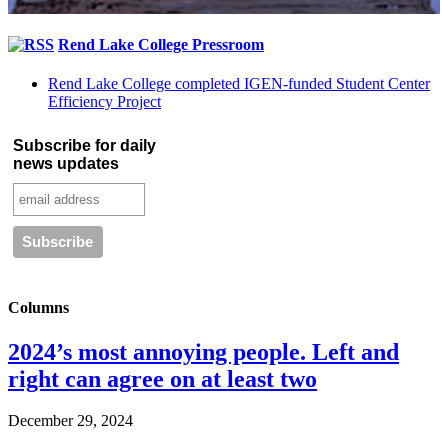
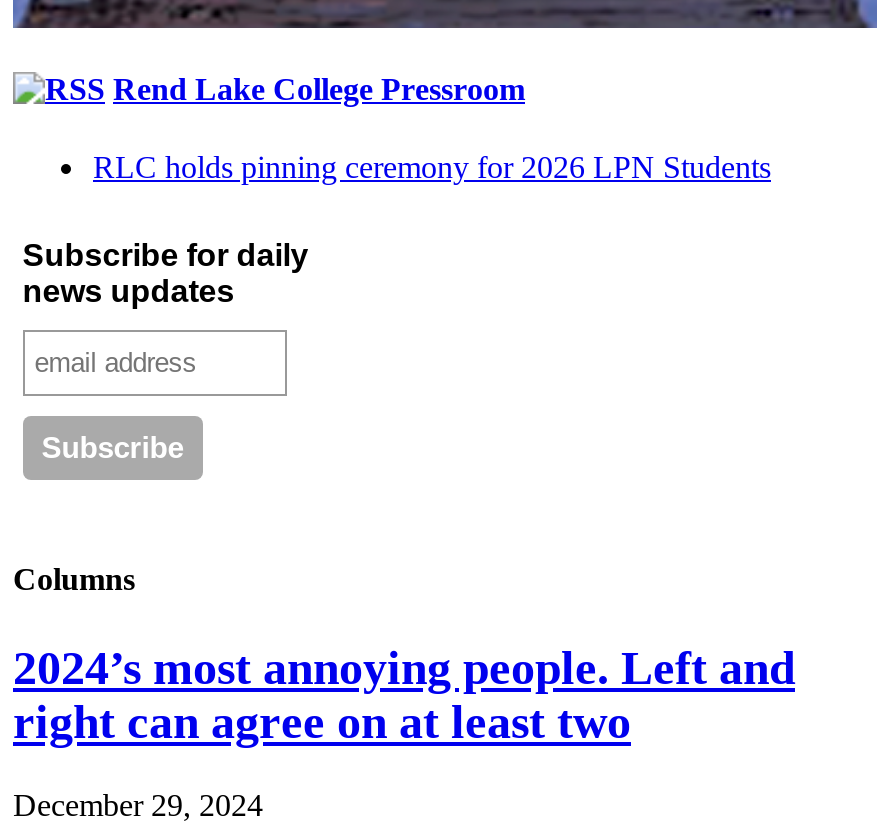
- Rend Lake College completed IGEN-funded Student Center
- Efficiency Project
+ RLC holds pinning ceremony for 2026 LPN Students
